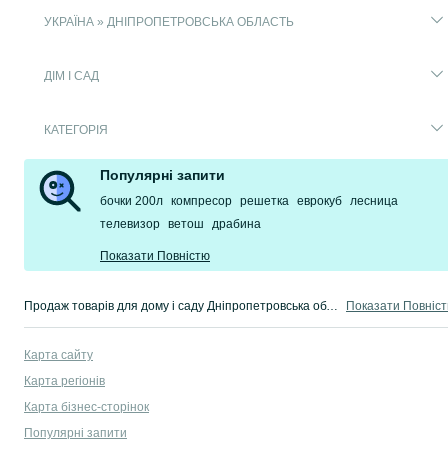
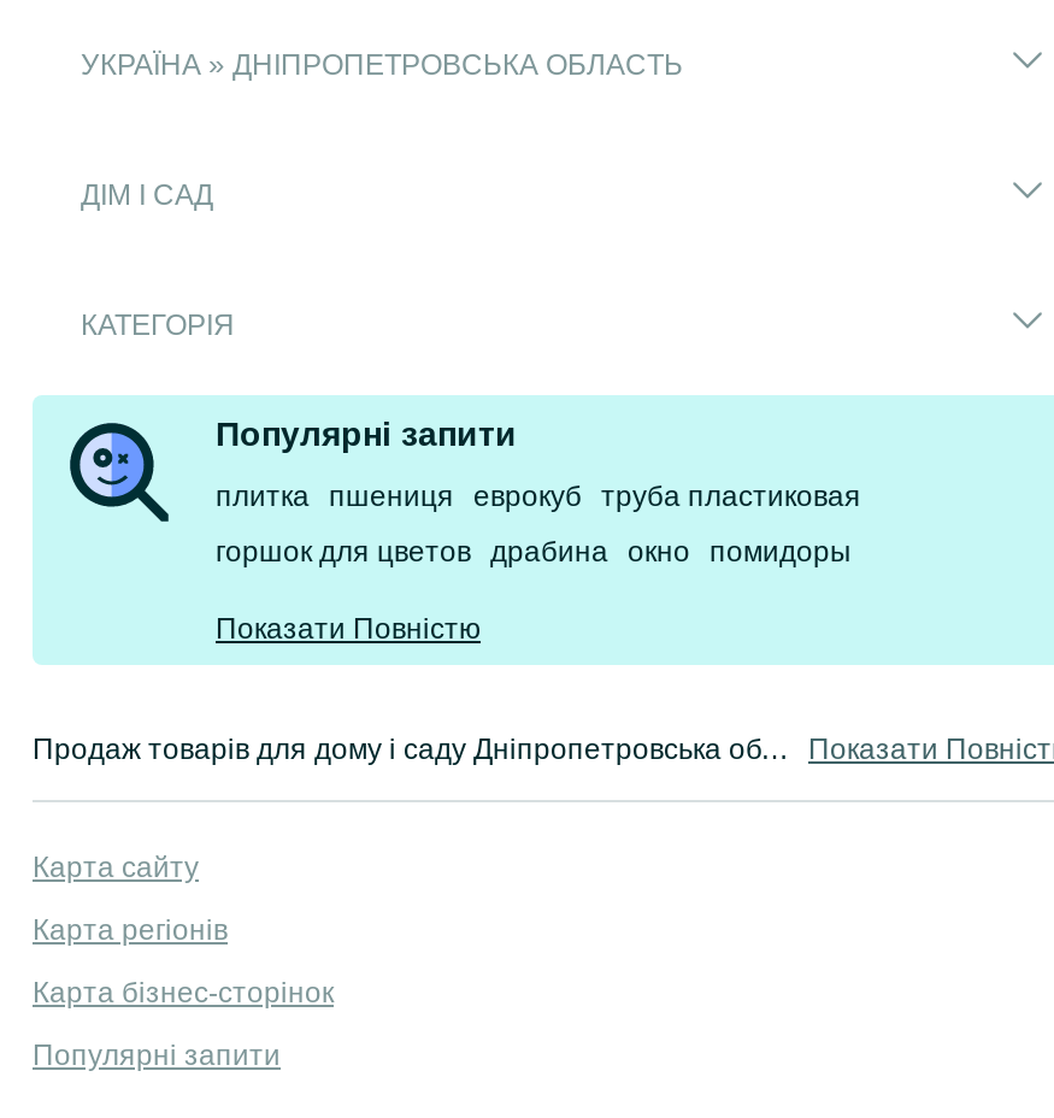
- бочки 200л компресор решетка еврокуб лесница
+ плитка пшениця еврокуб труба пластиковая

- телевизор ветош драбина
+ горшок для цветов драбина окно помидоры
